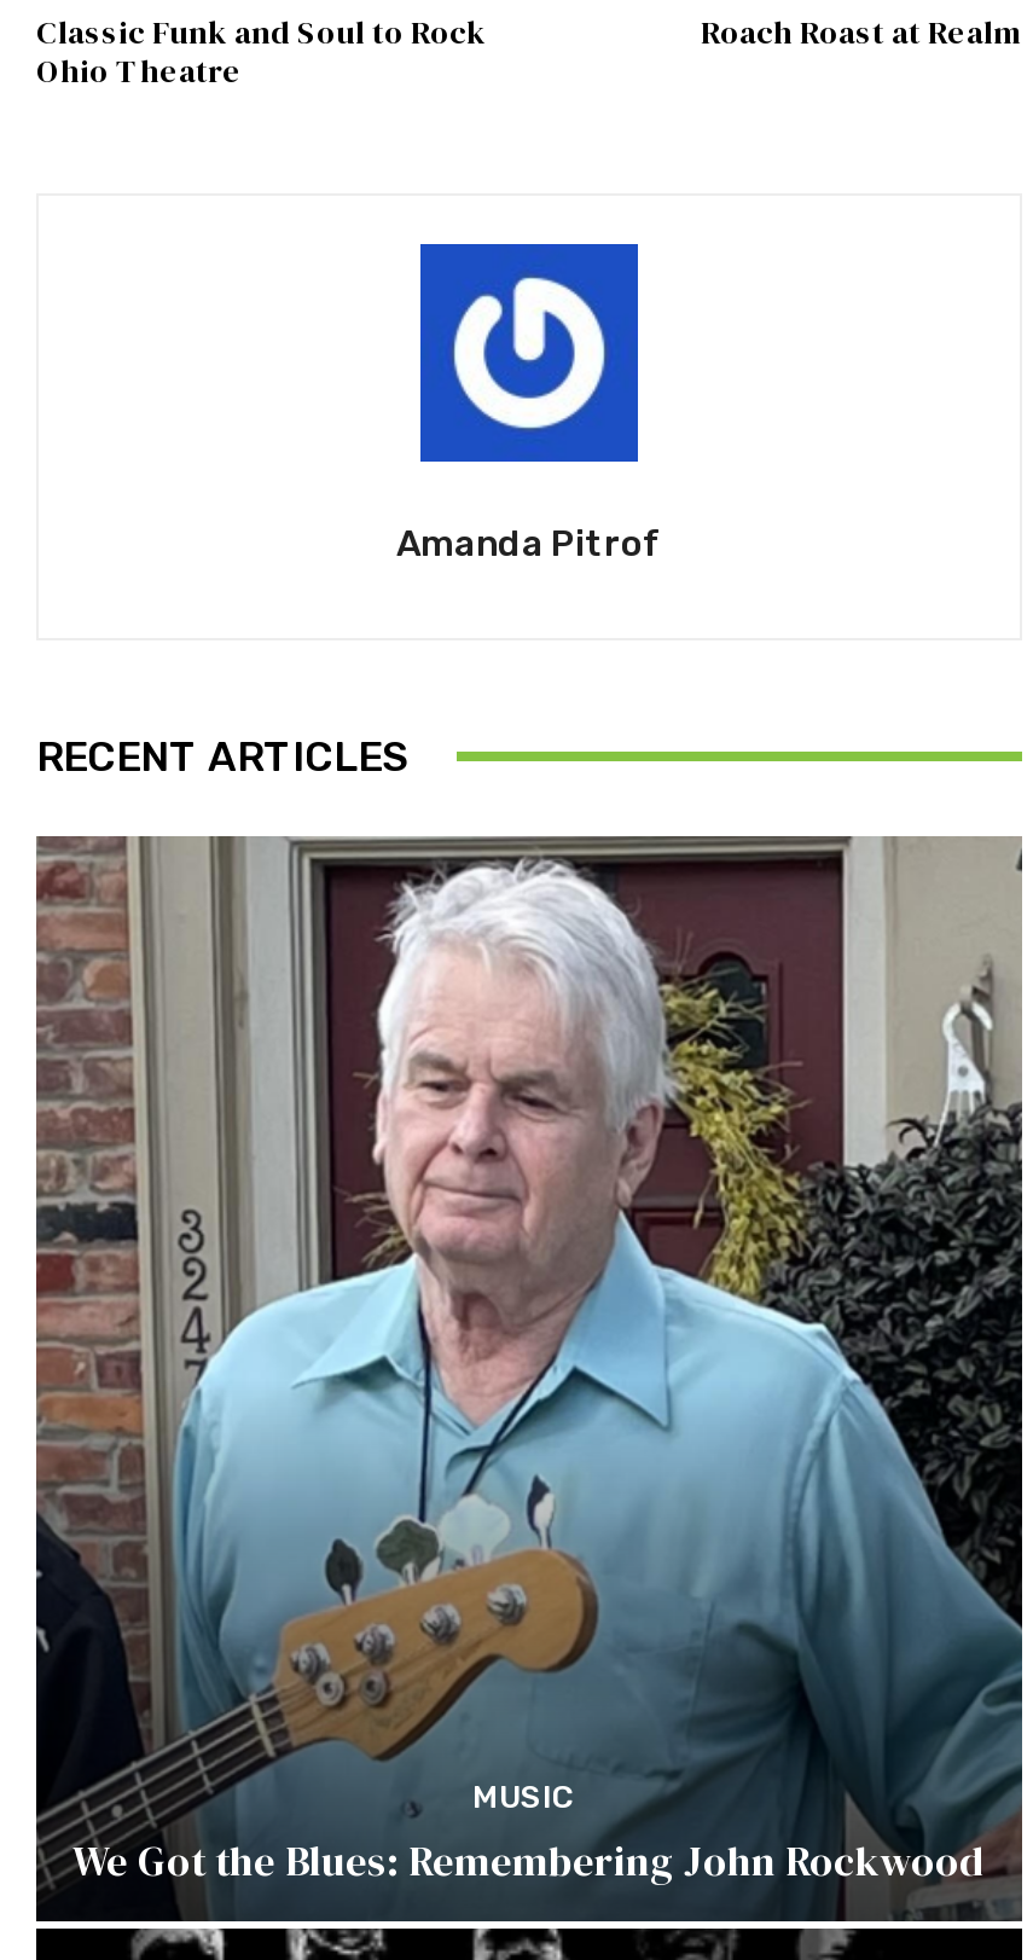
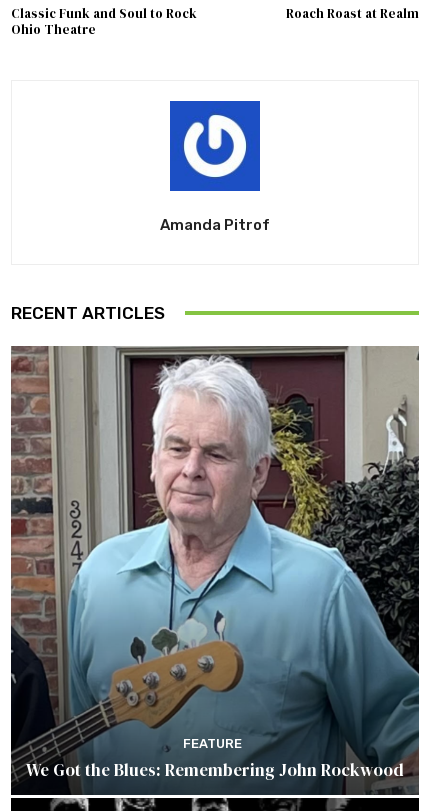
- MUSIC
+ FEATURE
